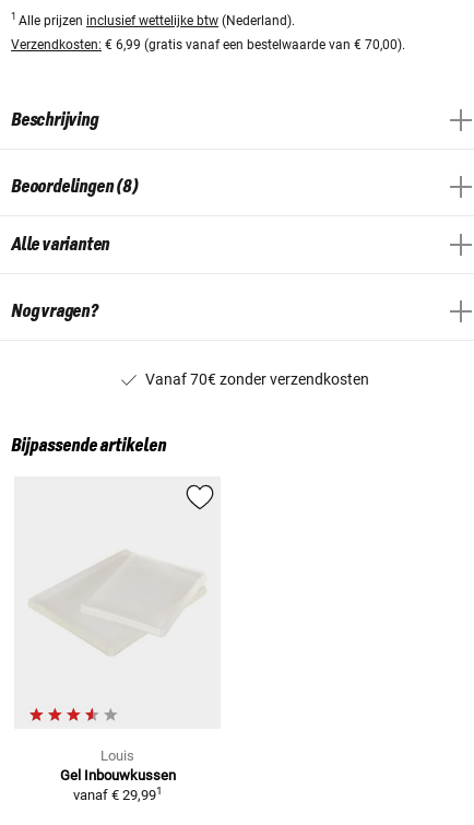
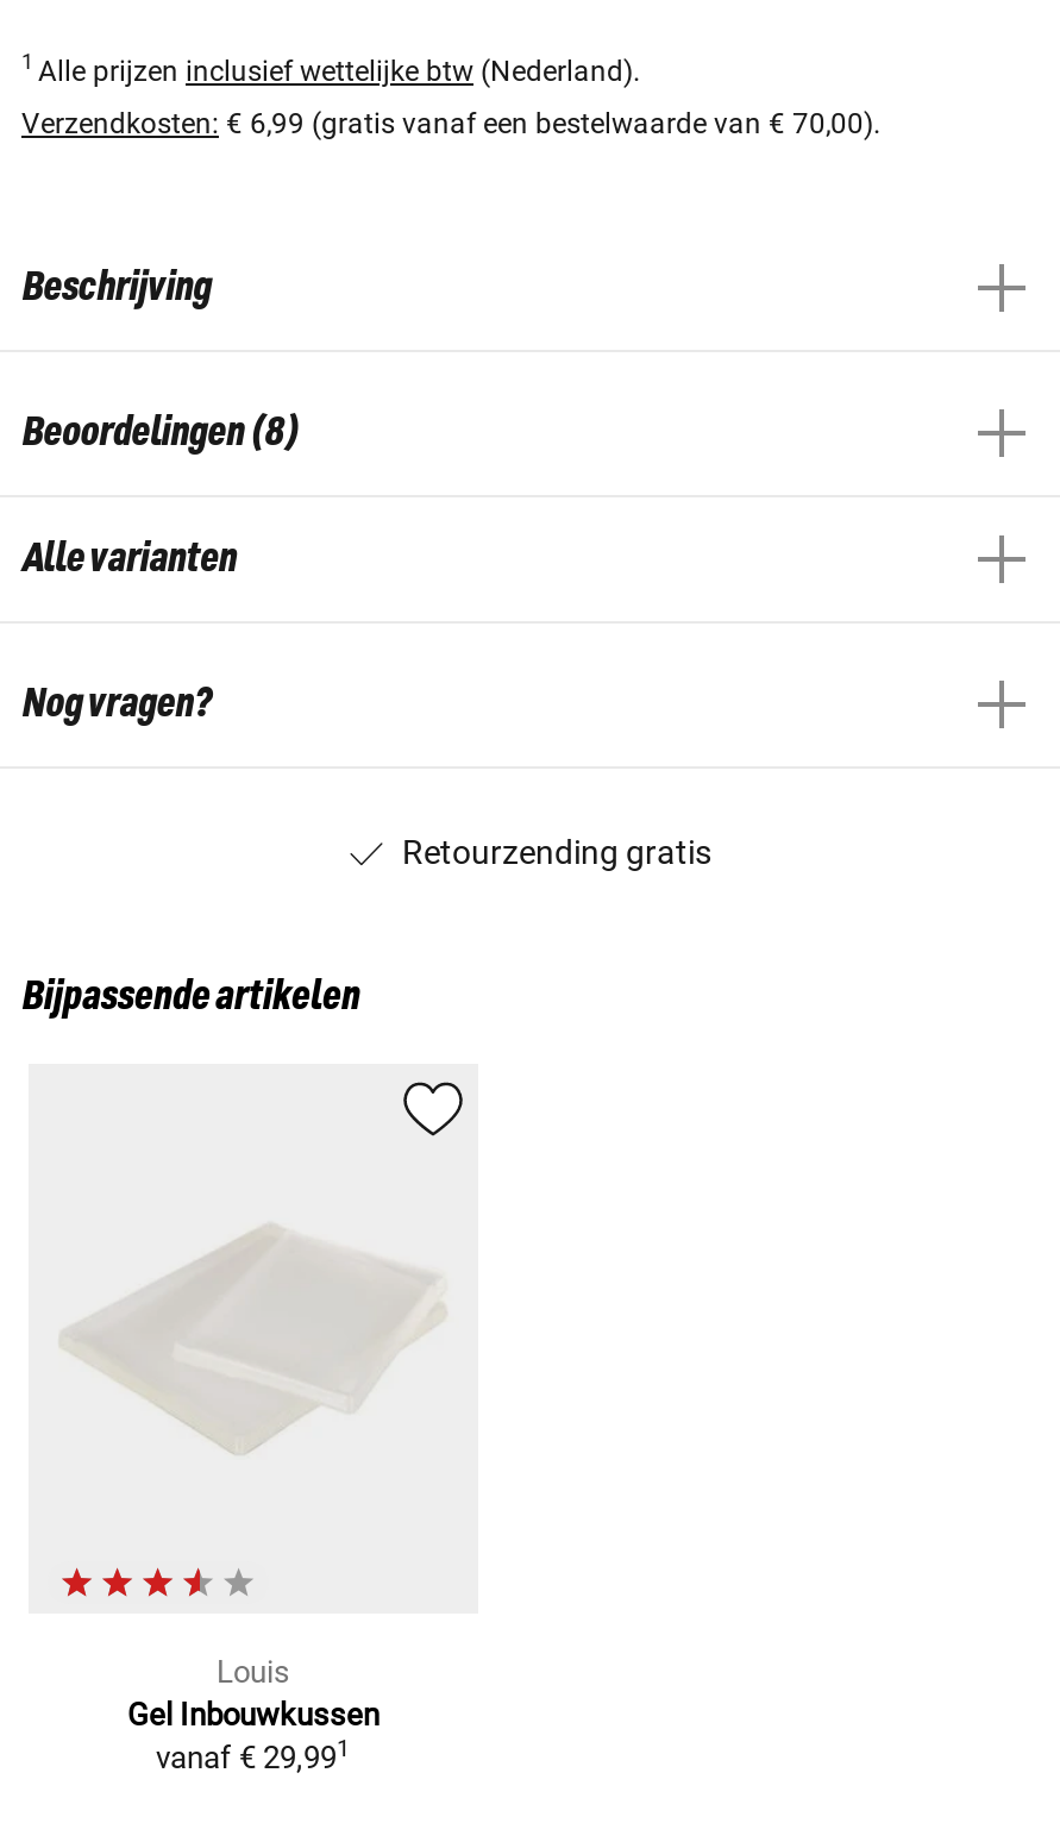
- Vanaf 70€ zonder verzendkosten
+ Retourzending gratis
